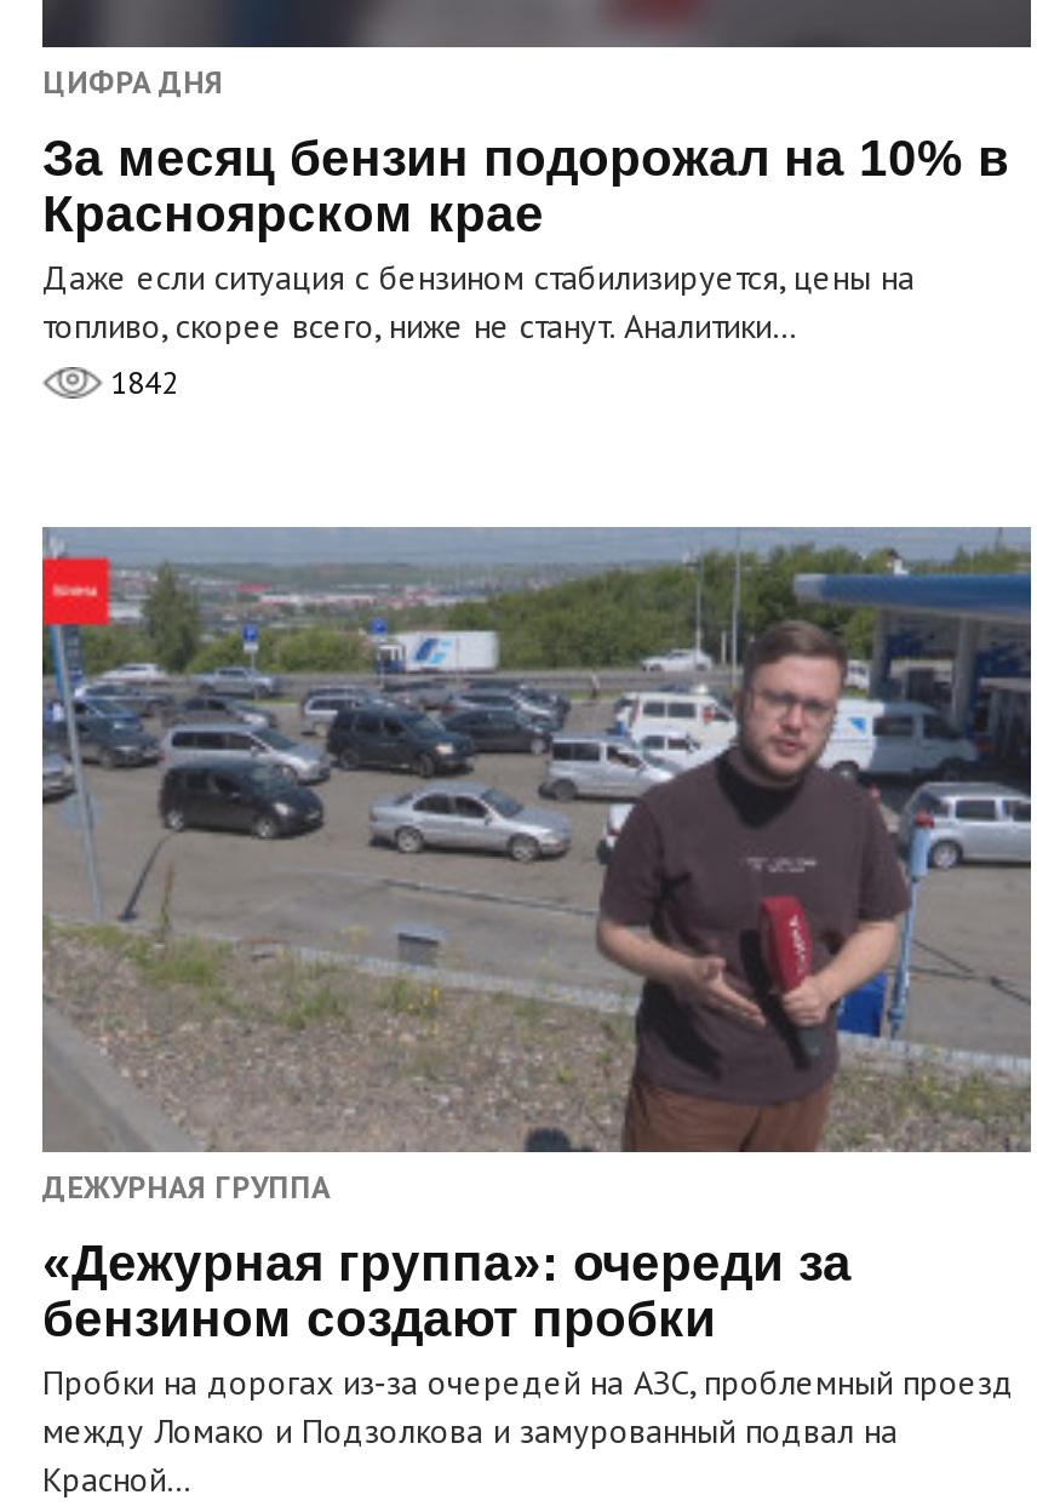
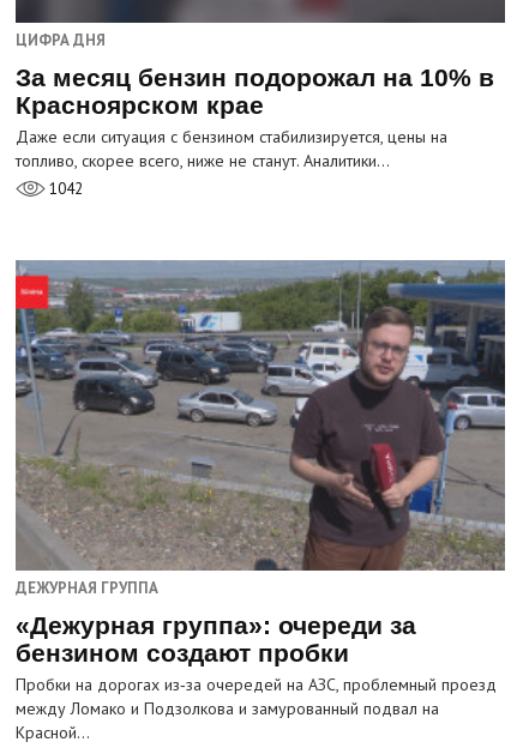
- 1842
+ 1042
